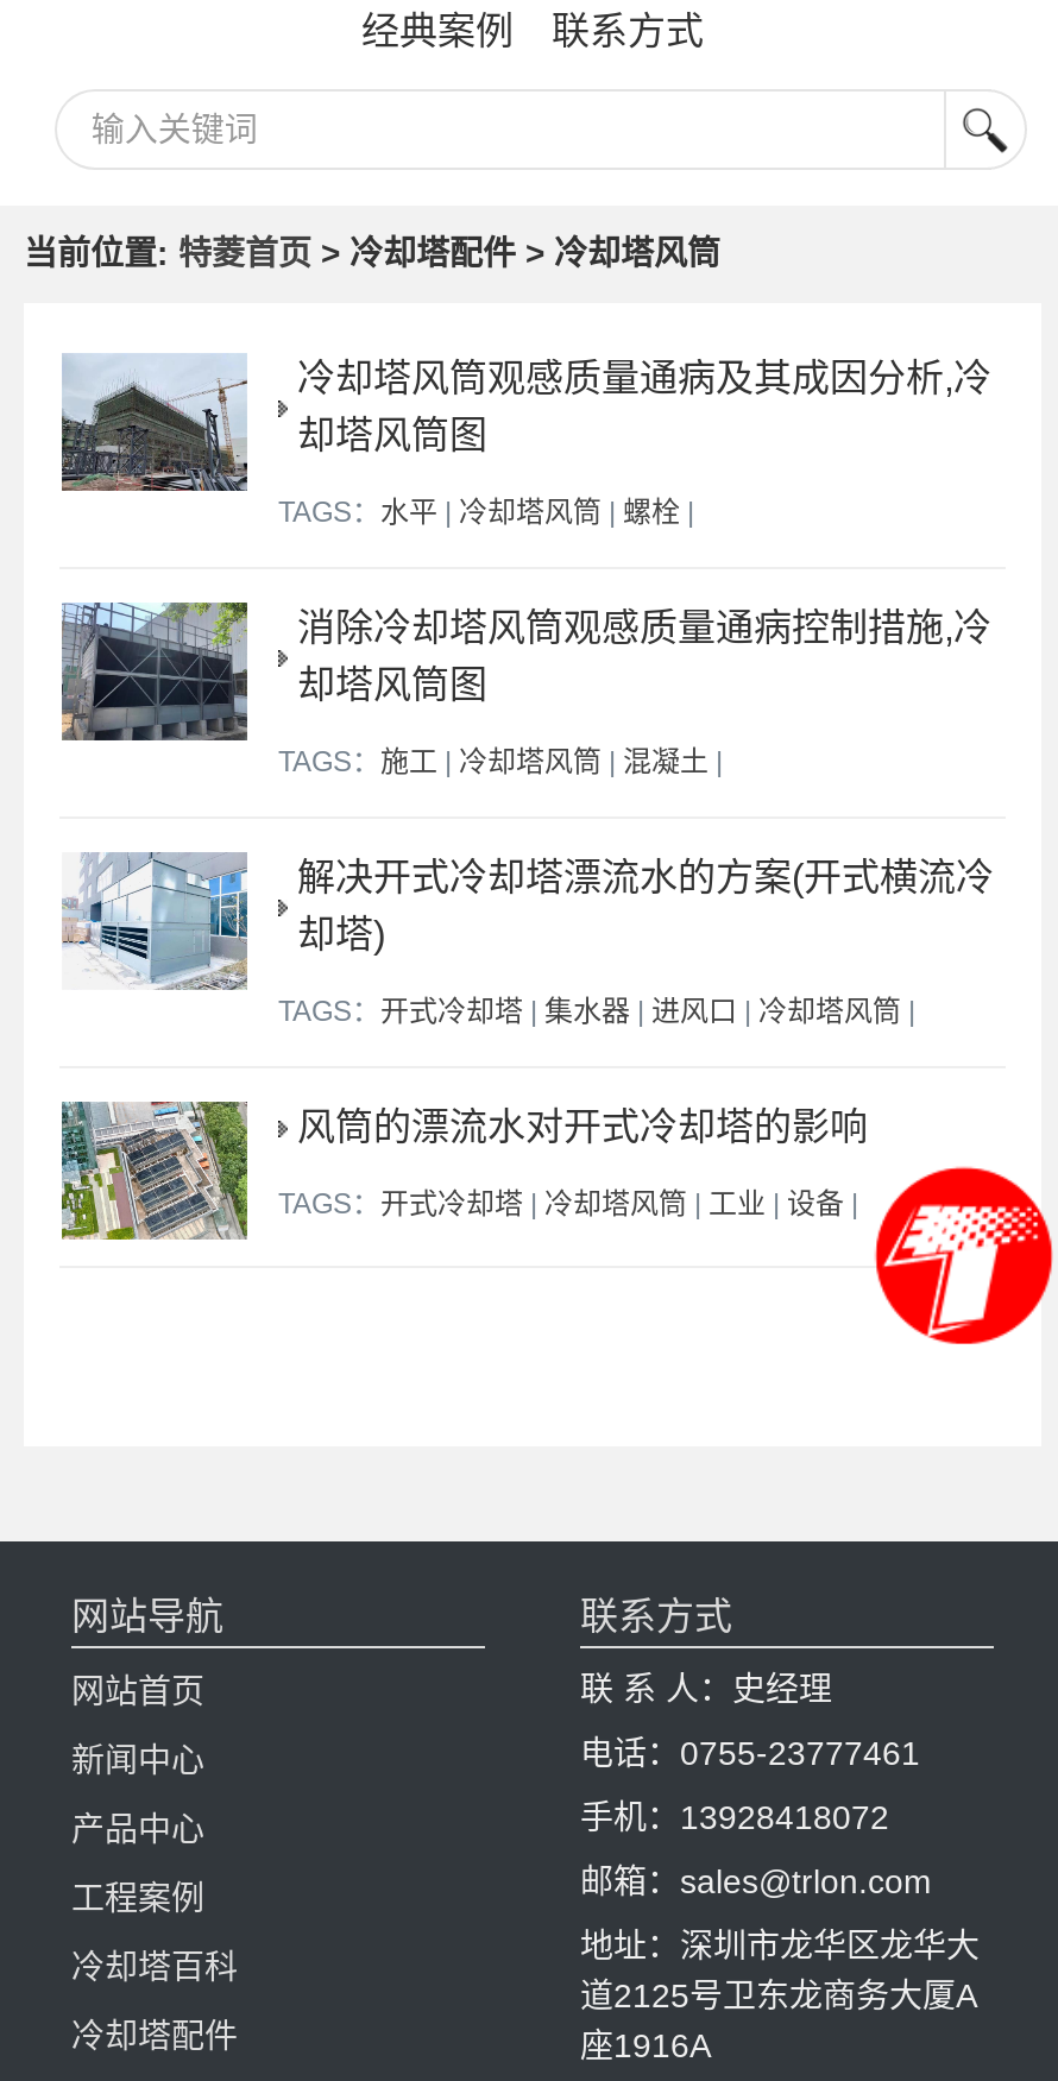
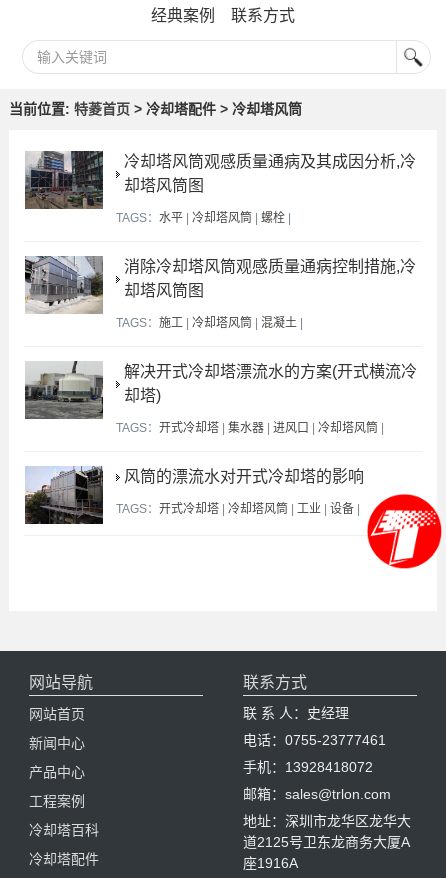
- [image]
+ [image]

- [image]
+ [image]

- [image]
+ [image]

- [image]
+ [image]
